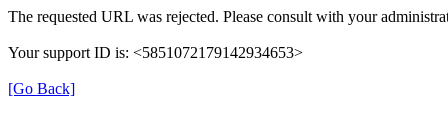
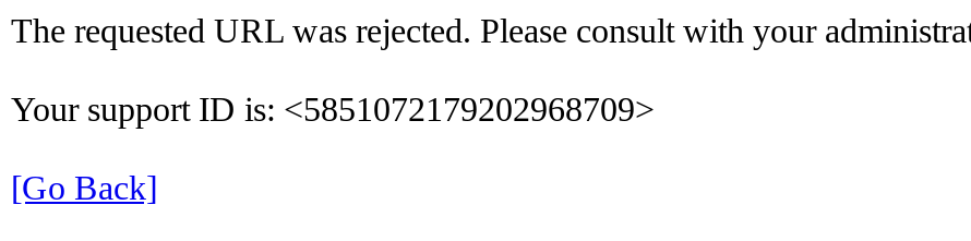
- Your support ID is: <5851072179142934653>
+ Your support ID is: <5851072179202968709>
